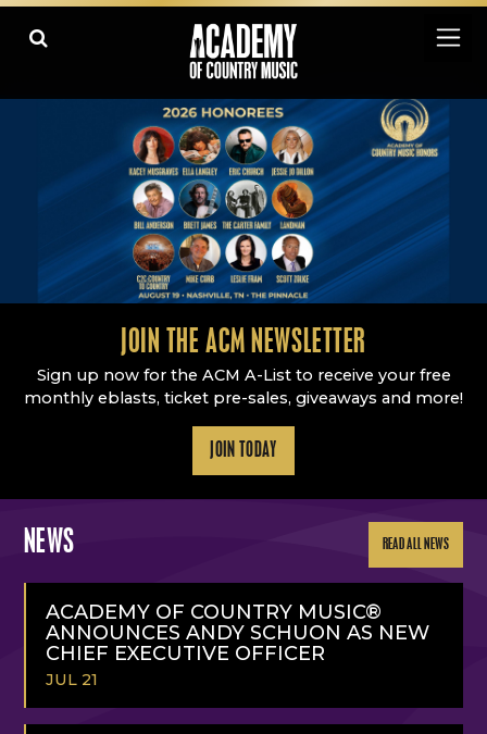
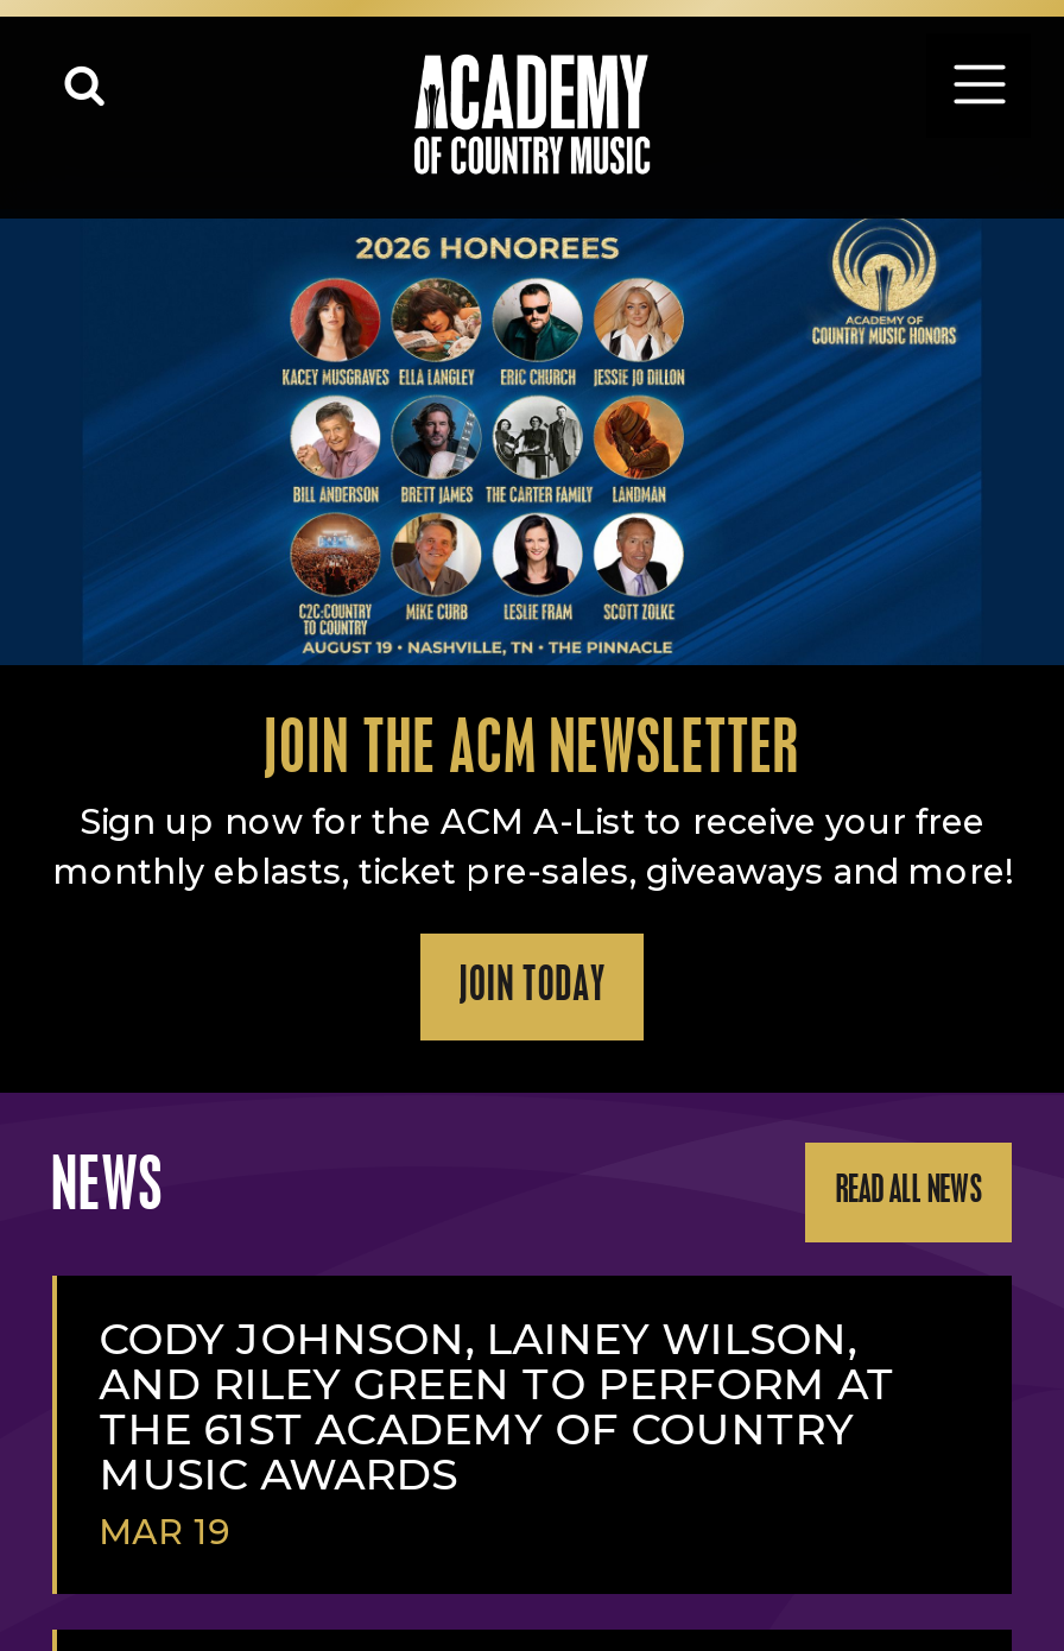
- ACADEMY OF COUNTRY MUSIC®
- ANNOUNCES ANDY SCHUON AS NEW
- CHIEF EXECUTIVE OFFICER
- JUL 21
+ CODY JOHNSON, LAINEY WILSON,
+ AND RILEY GREEN TO PERFORM AT
+ THE 61ST ACADEMY OF COUNTRY
+ MUSIC AWARDS
+ MAR 19
